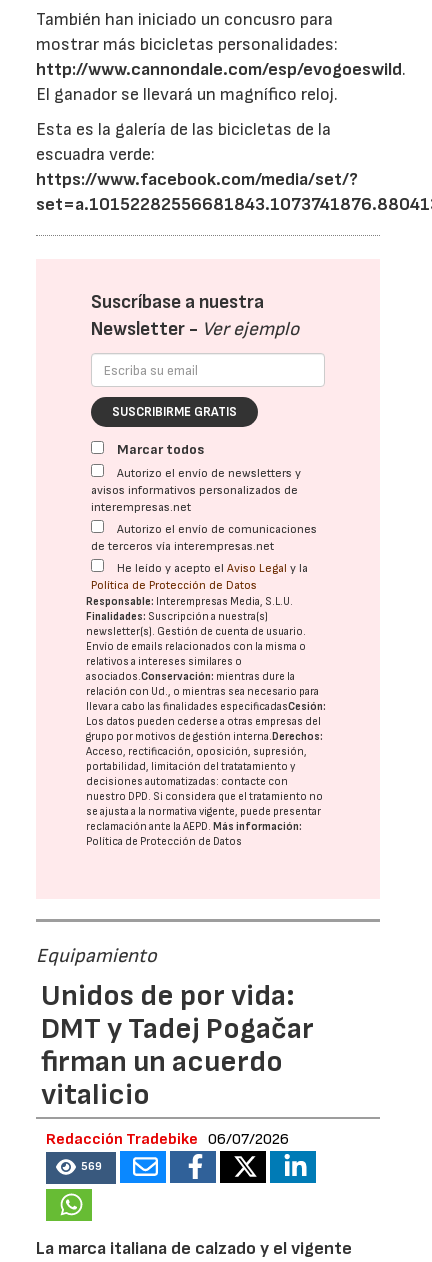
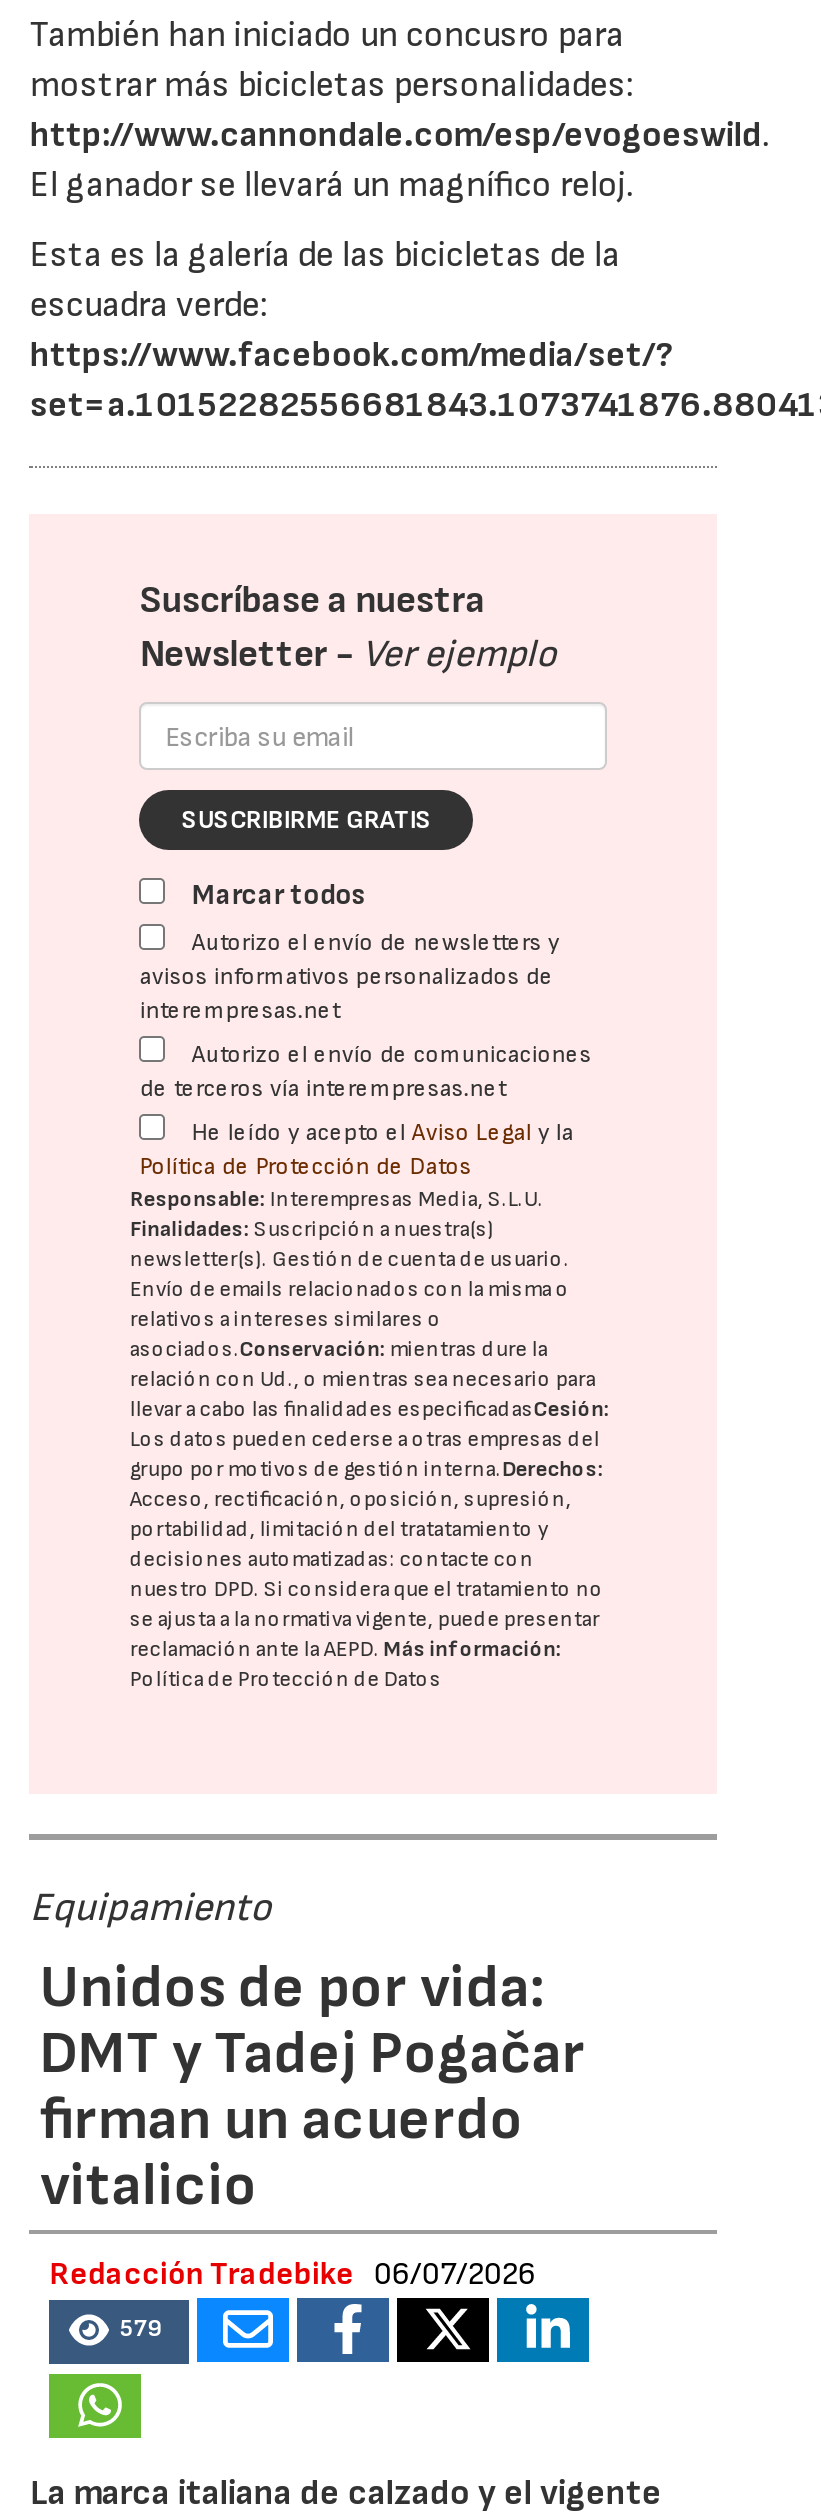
- 569
+ 579
